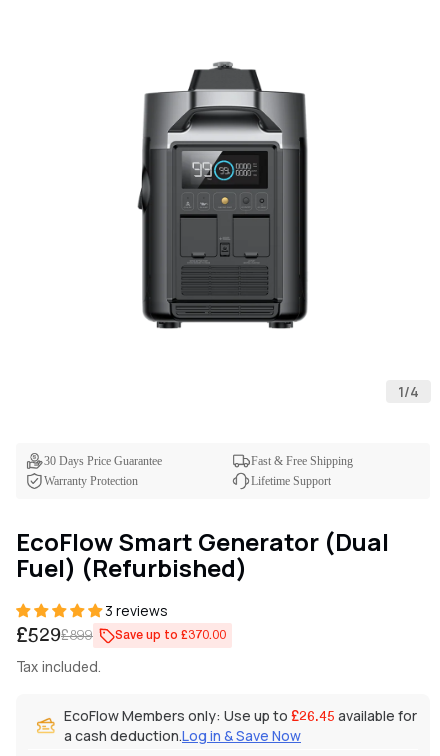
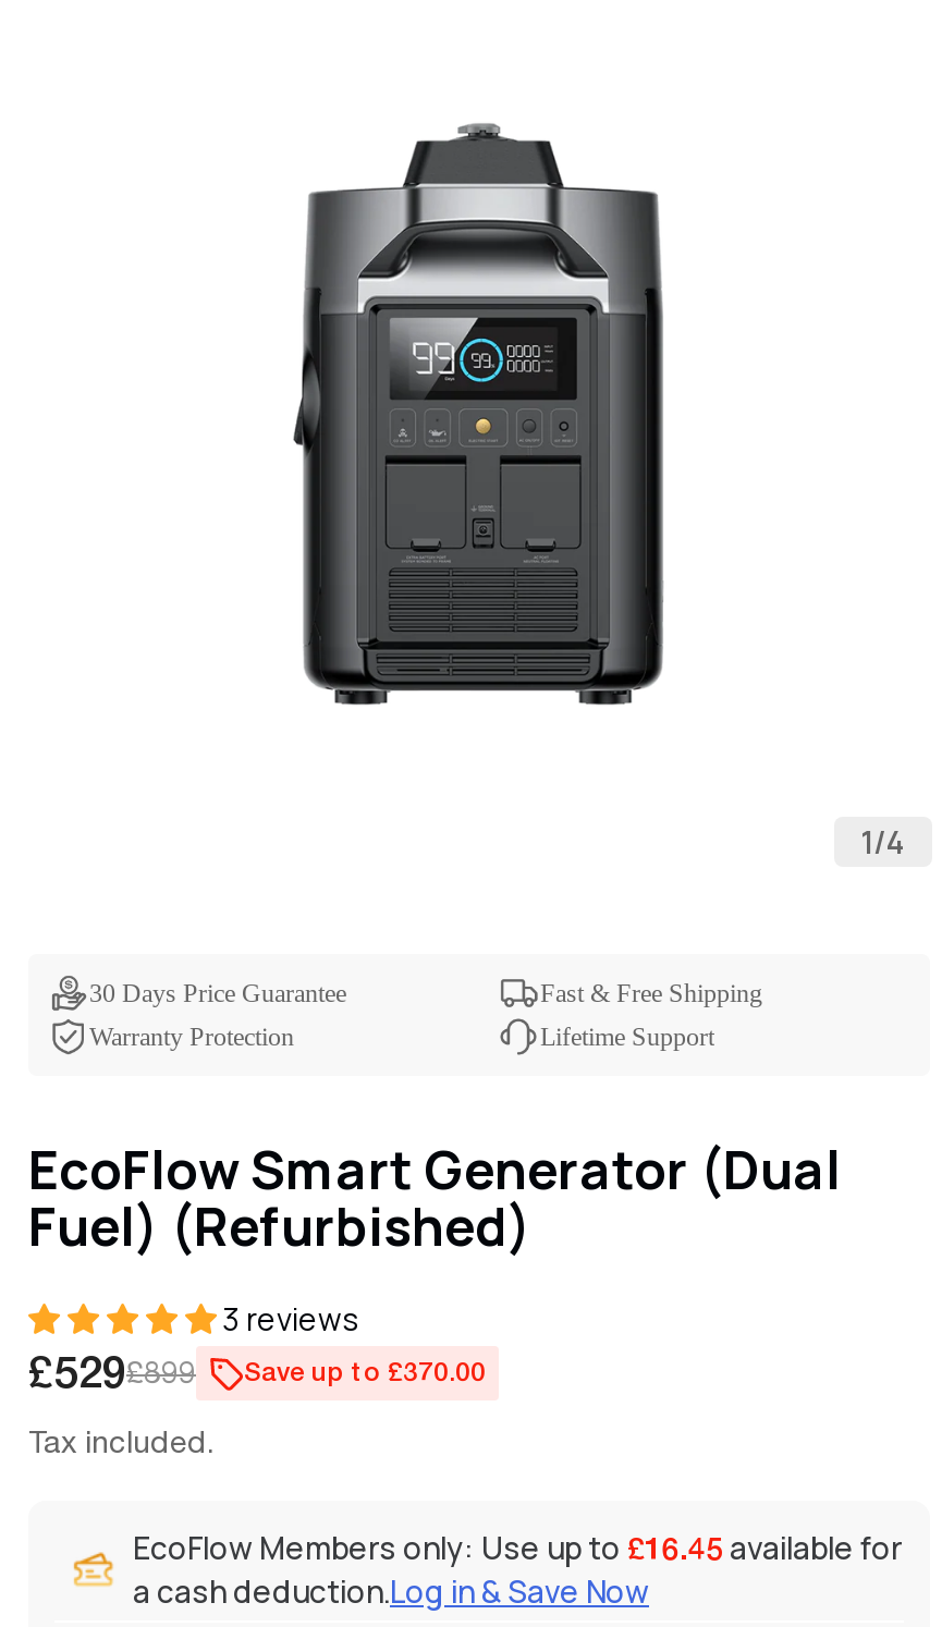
- EcoFlow Members only: Use up to £26.45 available for
+ EcoFlow Members only: Use up to £16.45 available for
